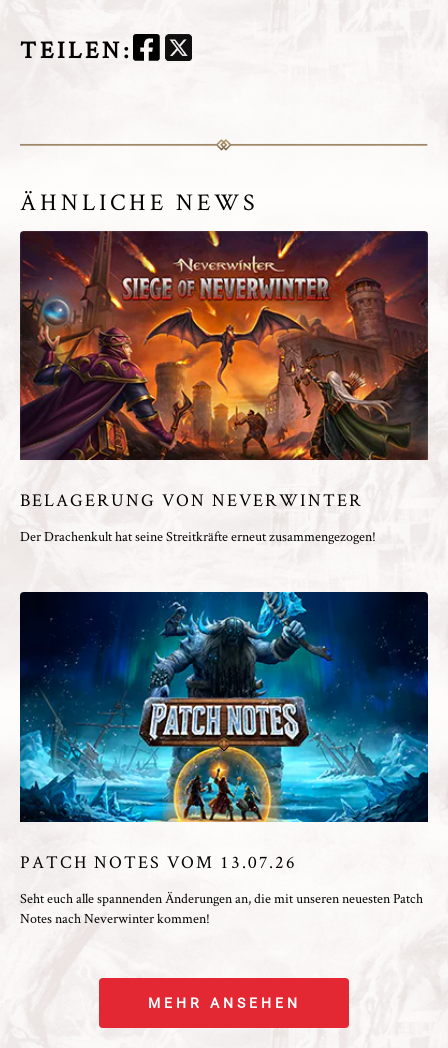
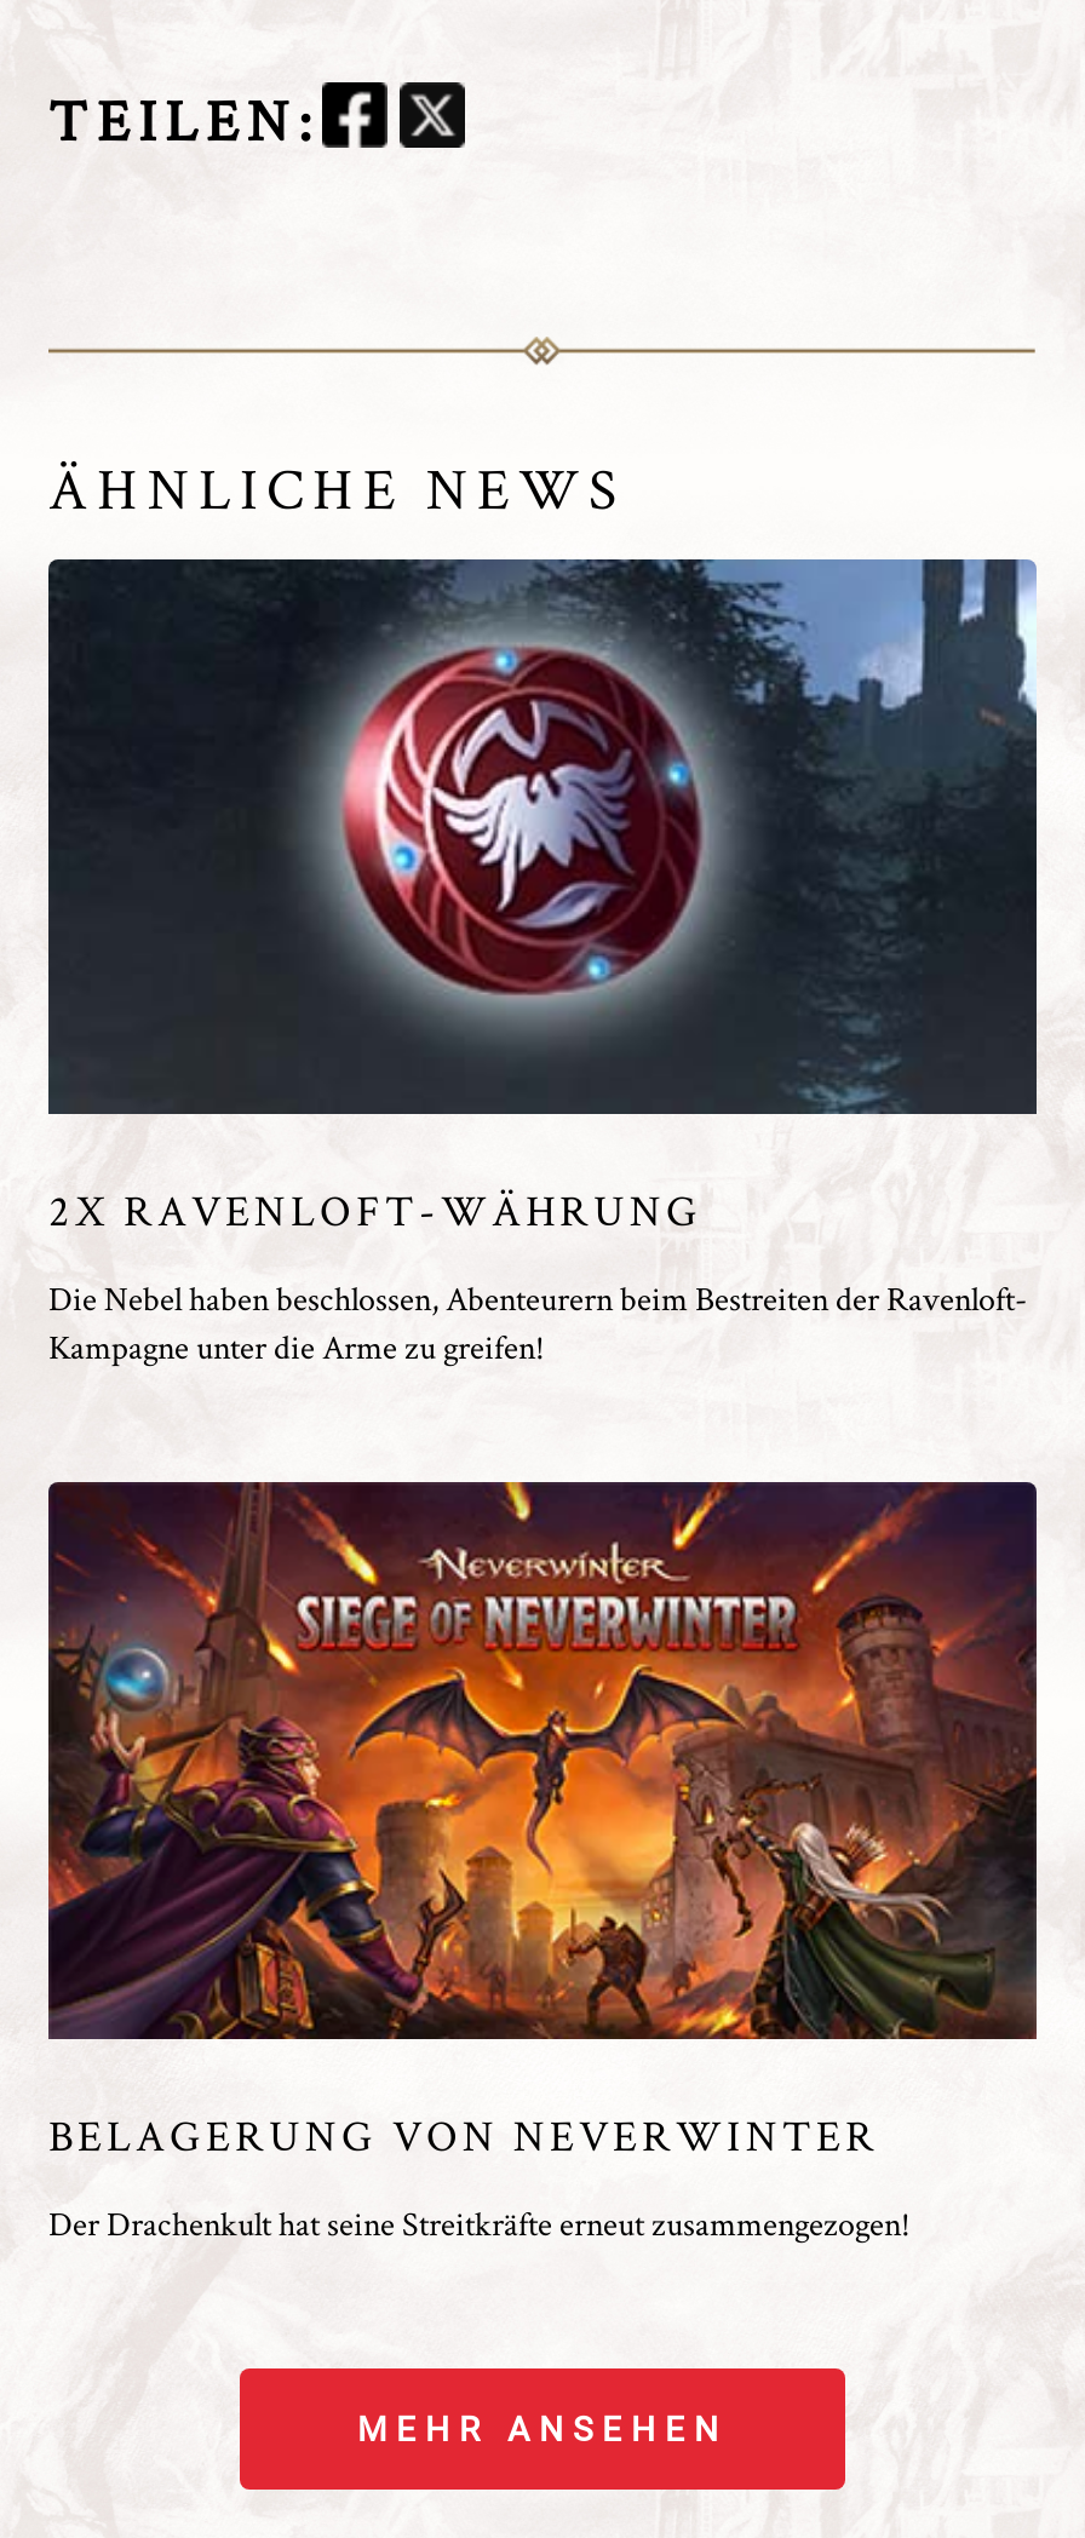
moved down: [image] | BELAGERUNG VON NEVERWINTER | Der Drachenkult hat seine Streitkräfte erneut zusammengezogen!

+ [image]
+ 2X RAVENLOFT-WÄHRUNG
+ Die Nebel haben beschlossen, Abenteurern beim Bestreiten der Ravenloft-
+ Kampagne unter die Arme zu greifen!

- [image]
- PATCH NOTES VOM 13.07.26
- Seht euch alle spannenden Änderungen an, die mit unseren neuesten Patch
- Notes nach Neverwinter kommen!
